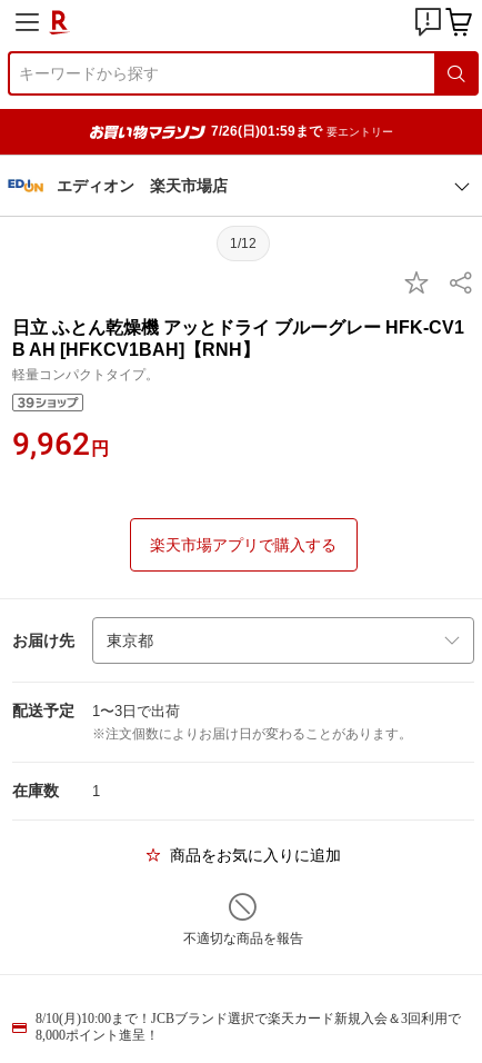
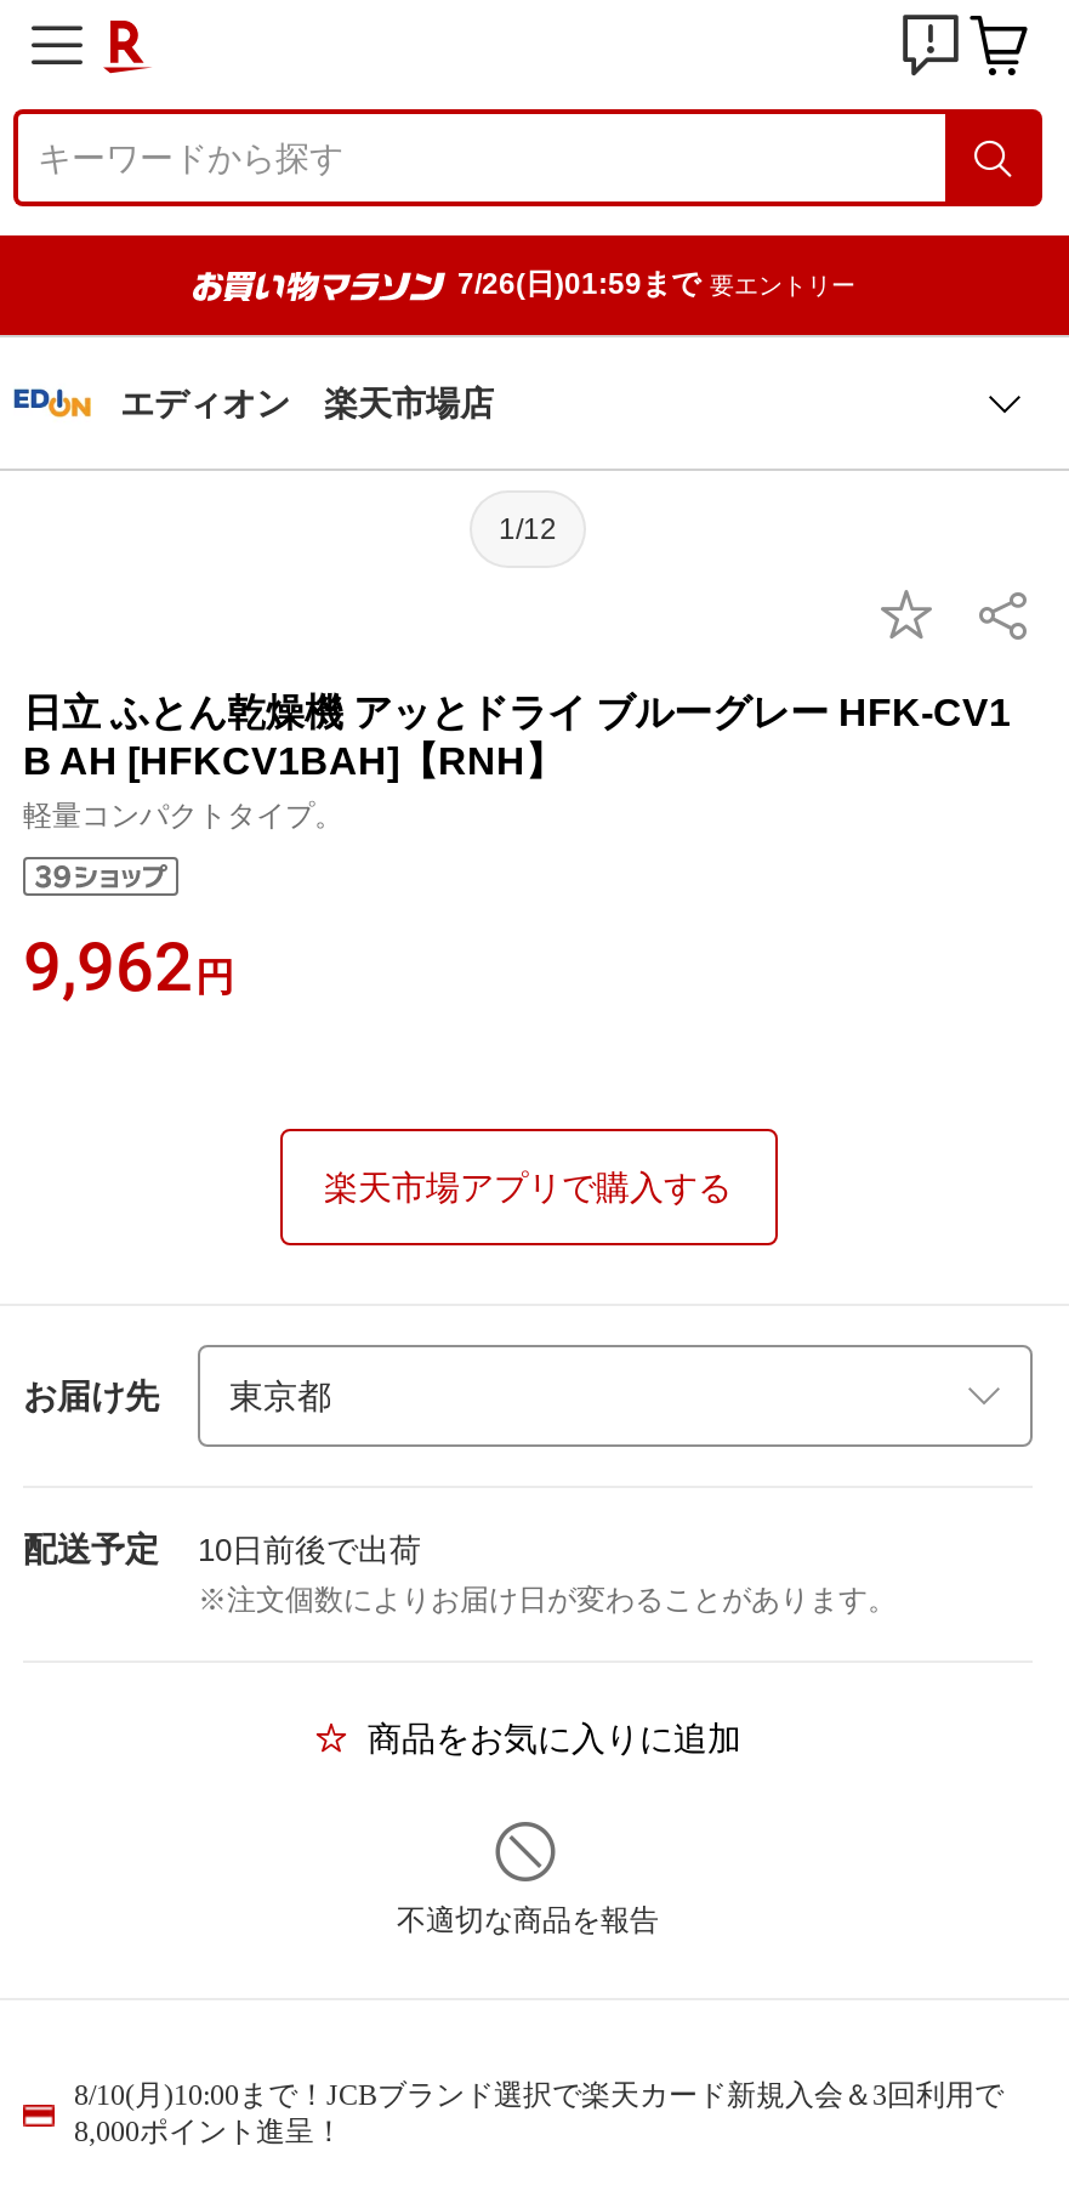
- 1〜3日で出荷
+ 10日前後で出荷

- 在庫数
- 1
